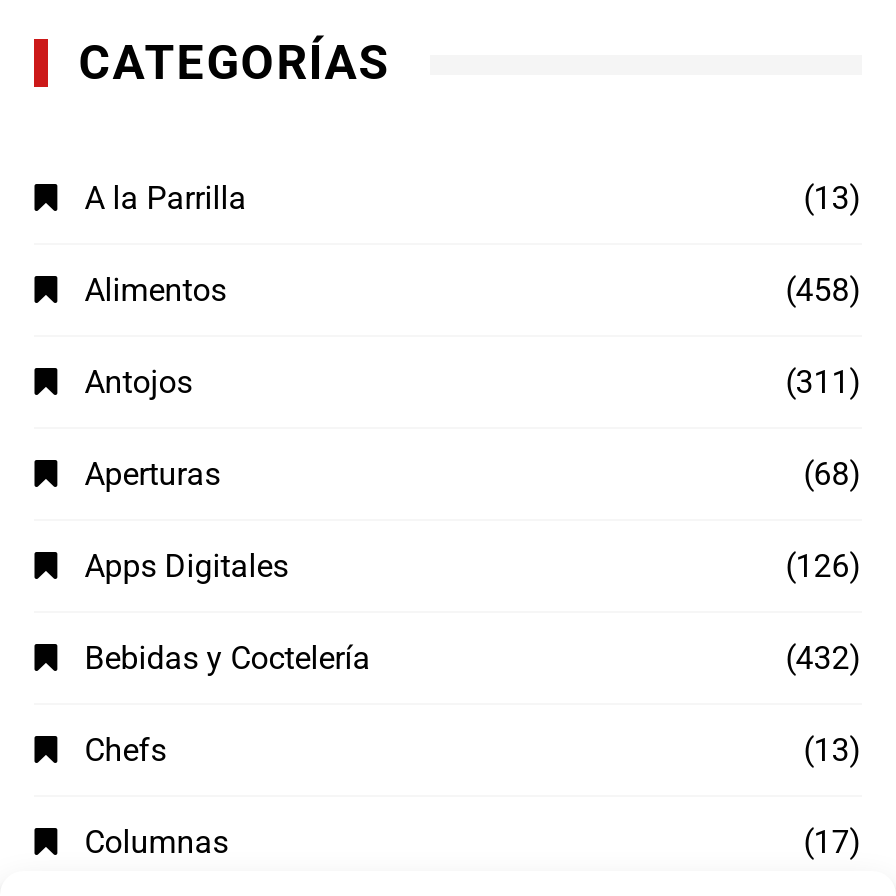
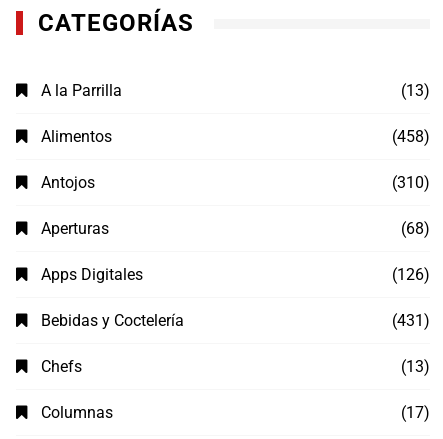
- (311)
+ (310)

- (432)
+ (431)
